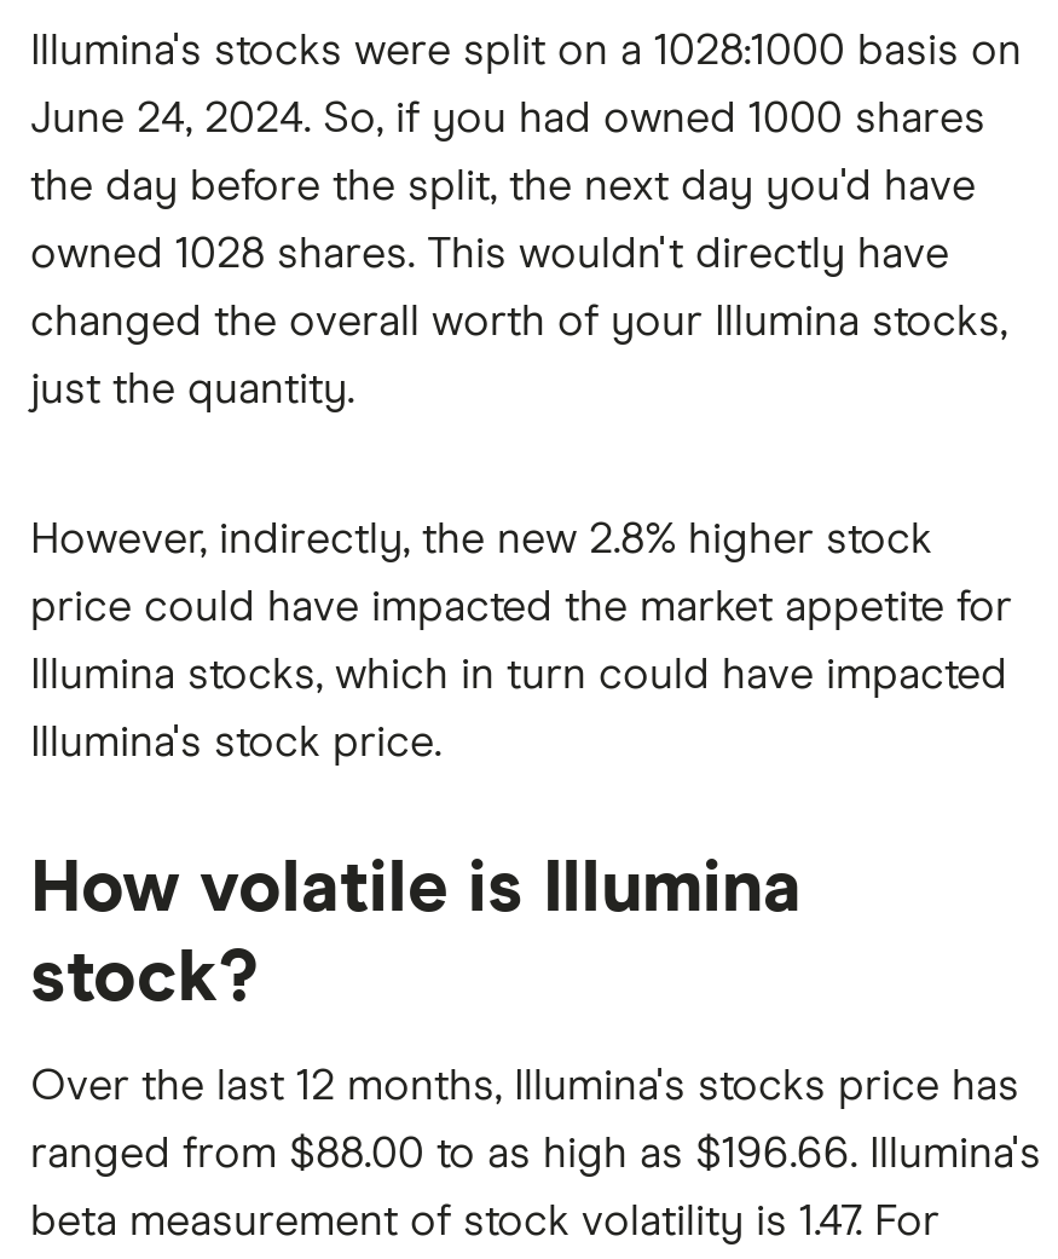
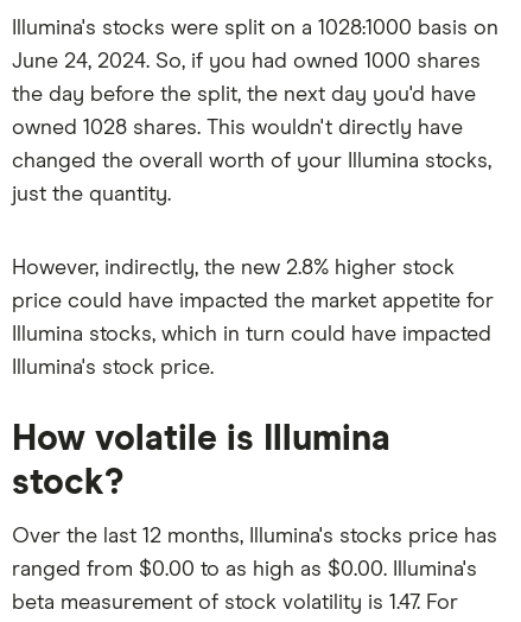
- ranged from $88.00 to as high as $196.66. Illumina's
+ ranged from $0.00 to as high as $0.00. Illumina's
